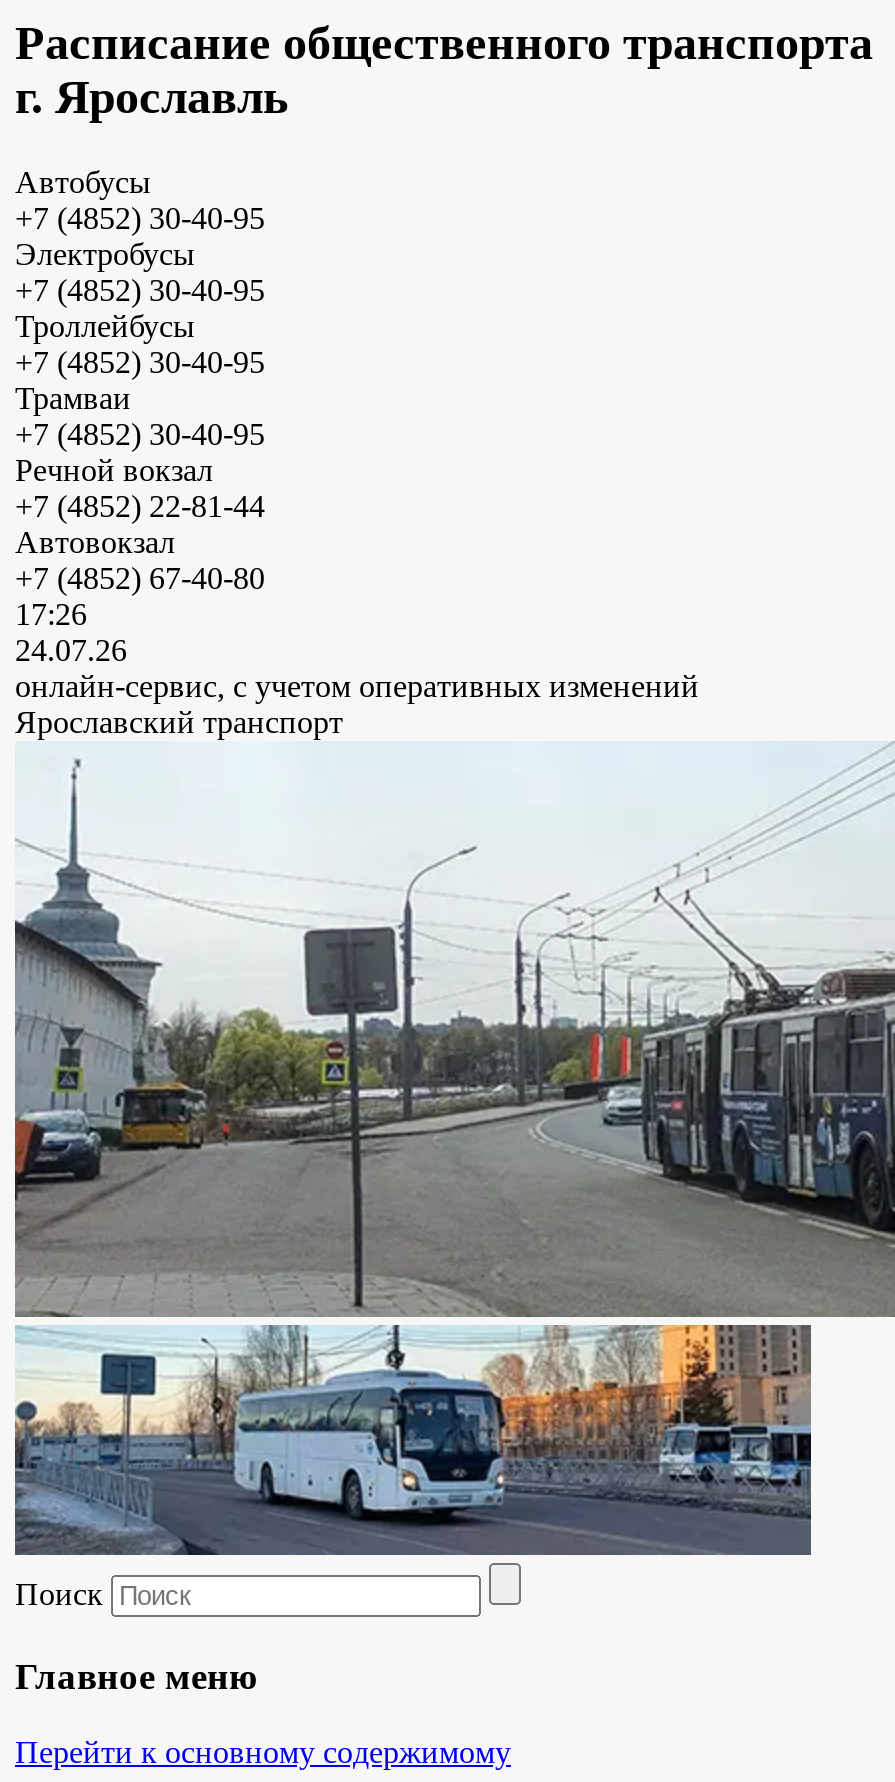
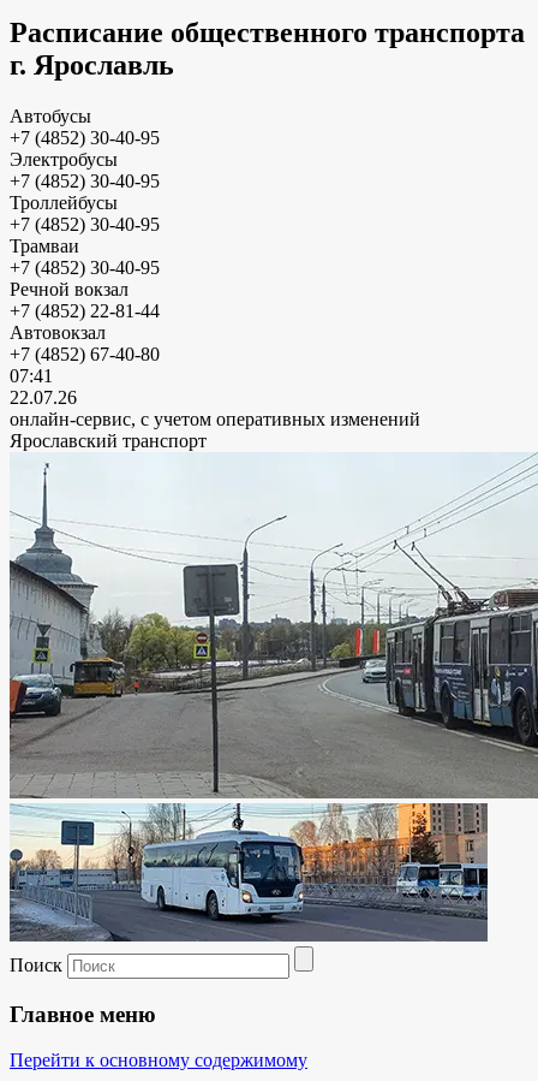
- 17:26
+ 07:41

- 24.07.26
+ 22.07.26
